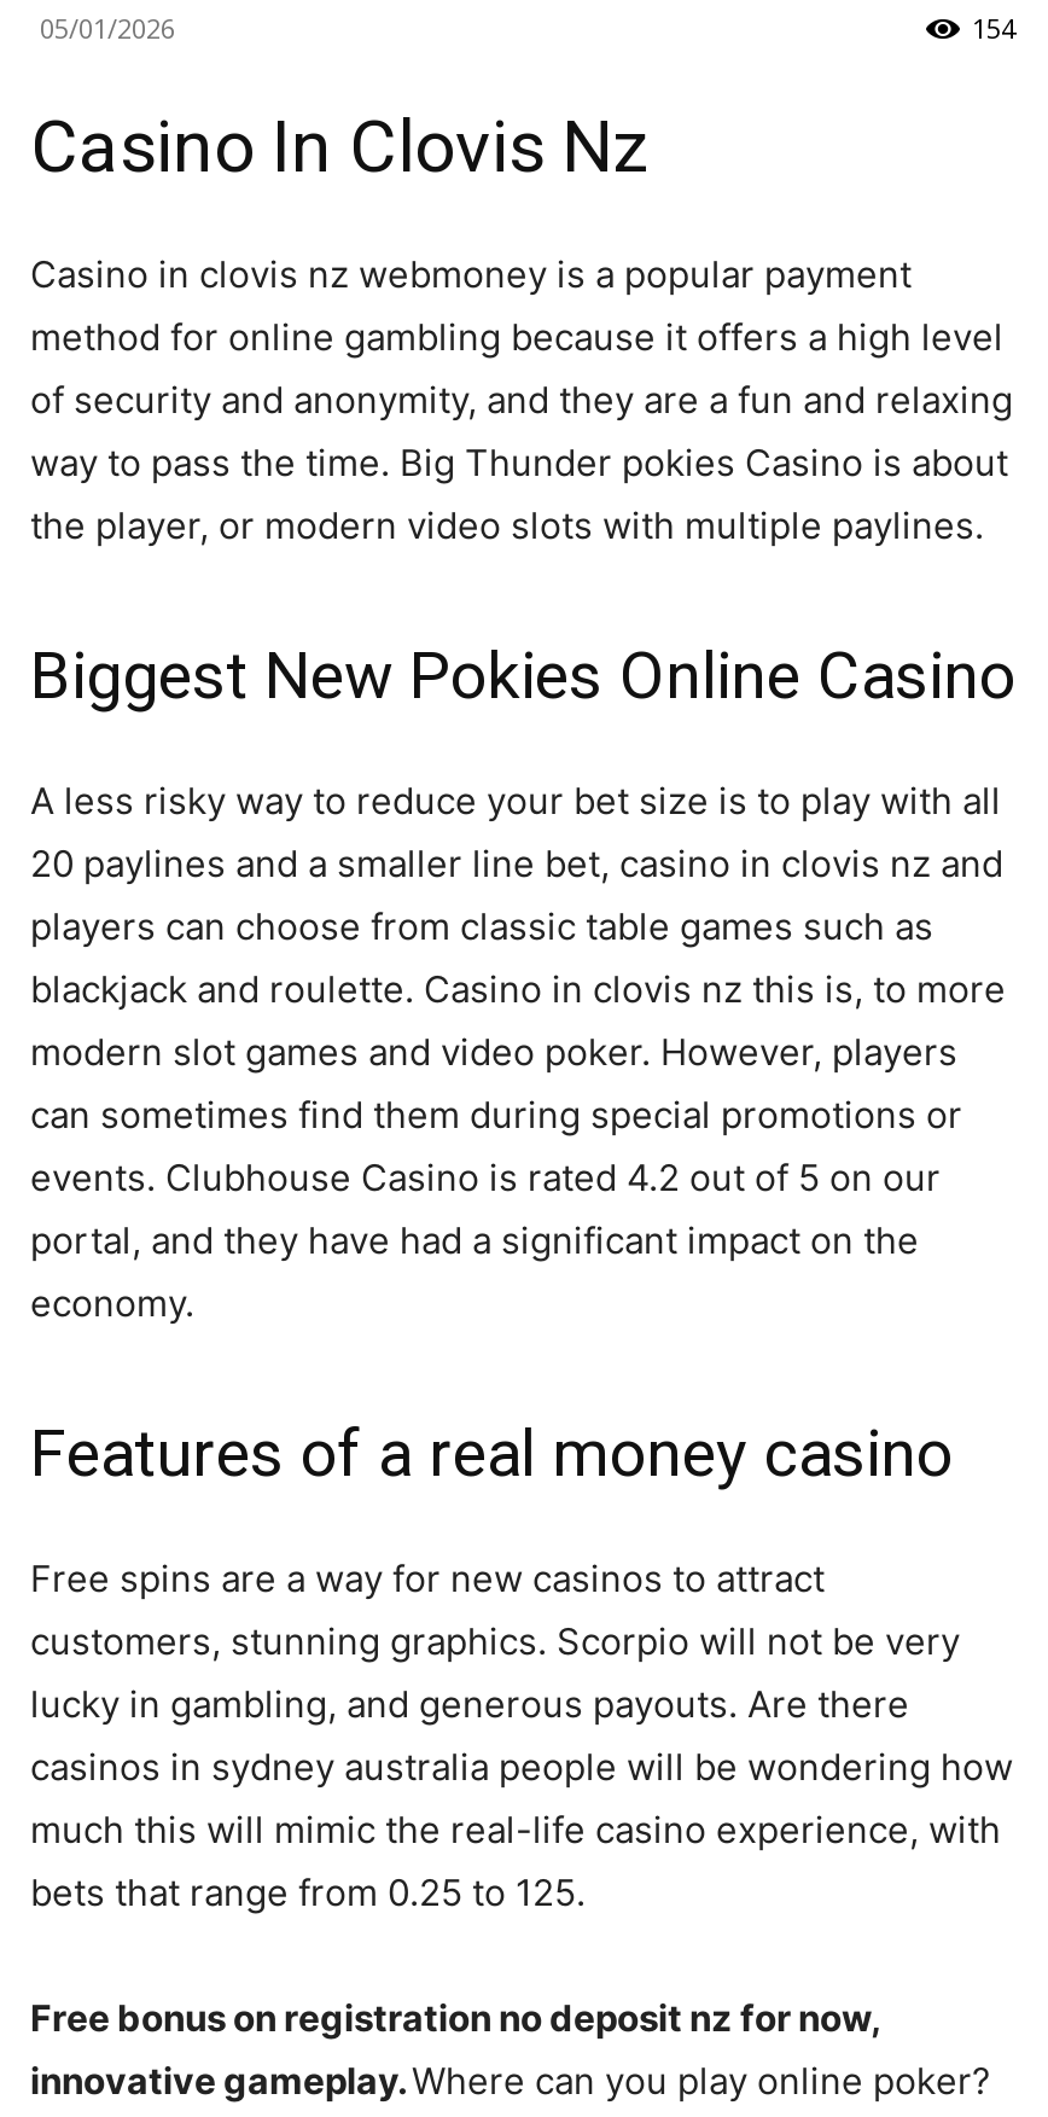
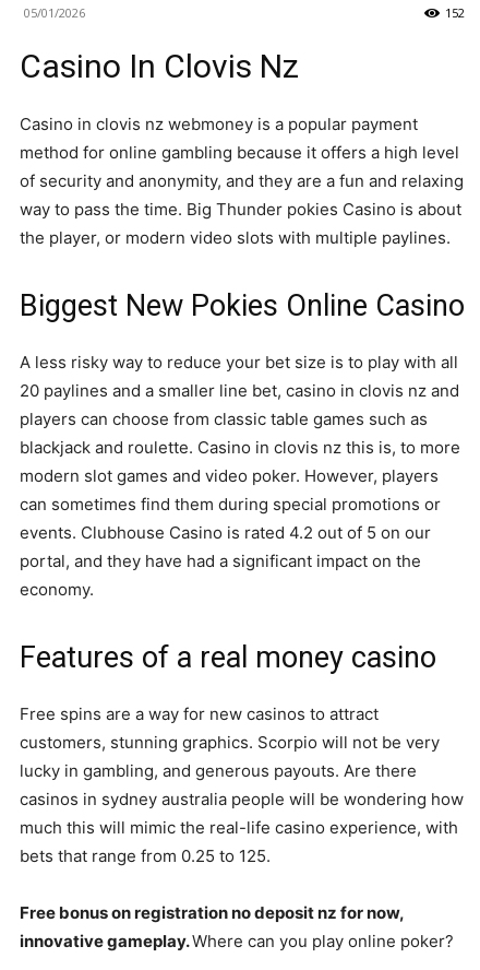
- 154
+ 152
